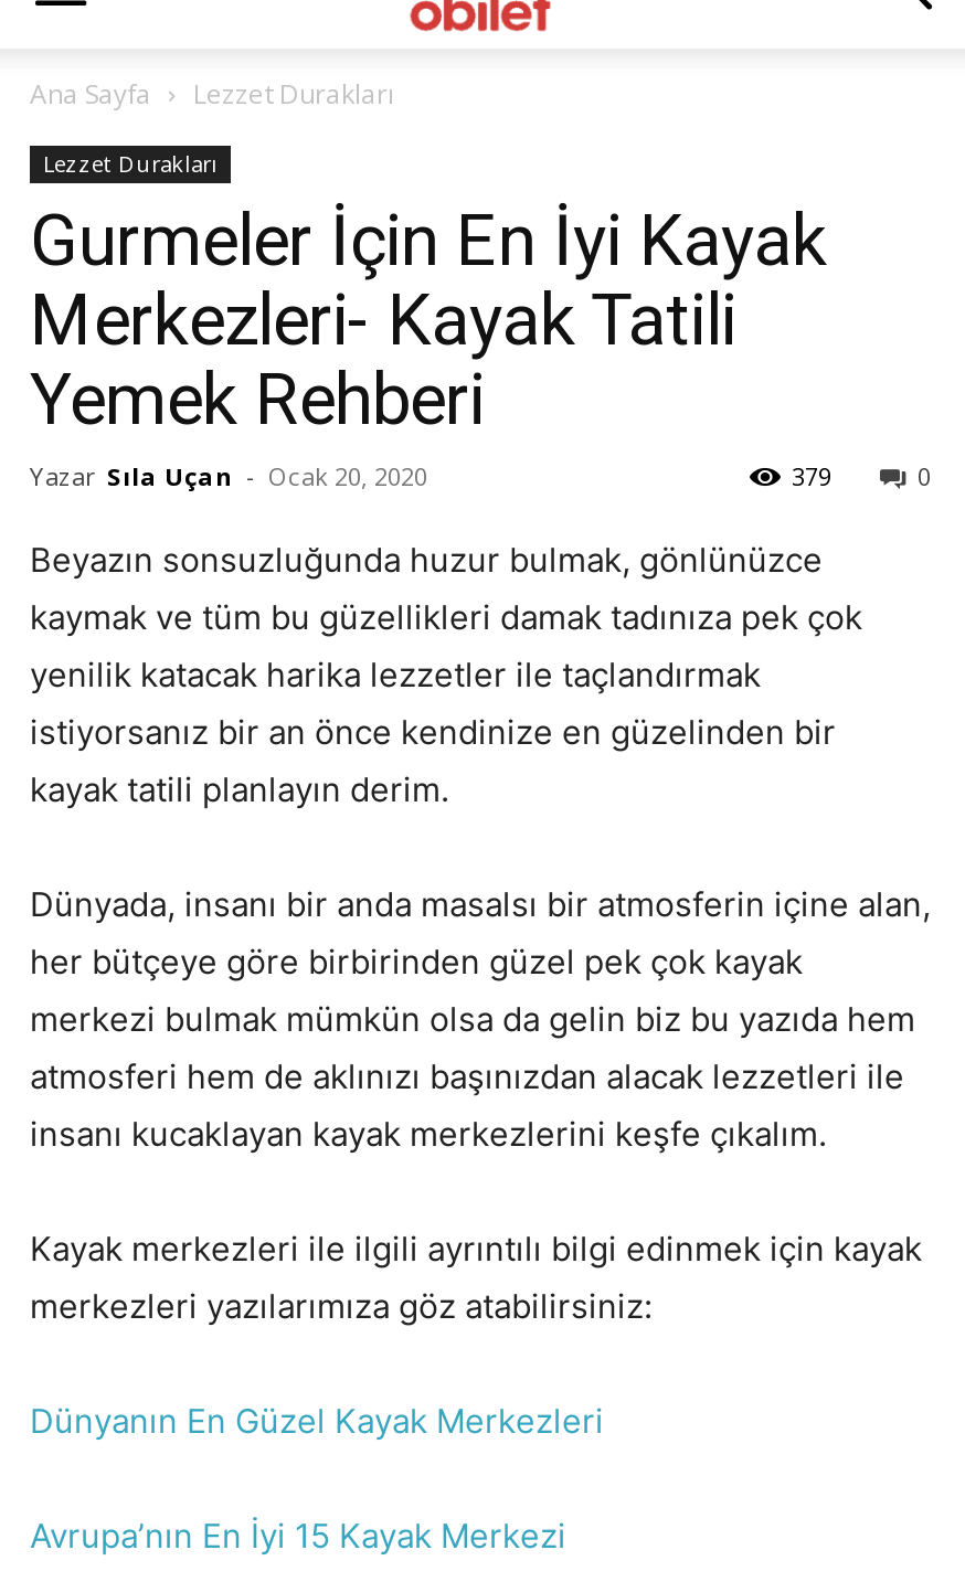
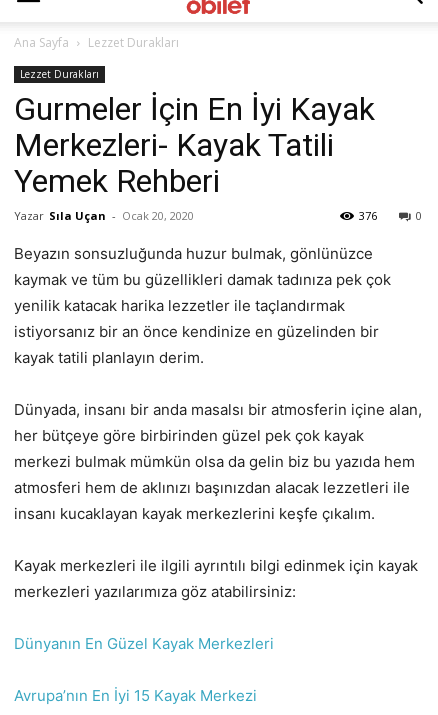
- 379
+ 376
